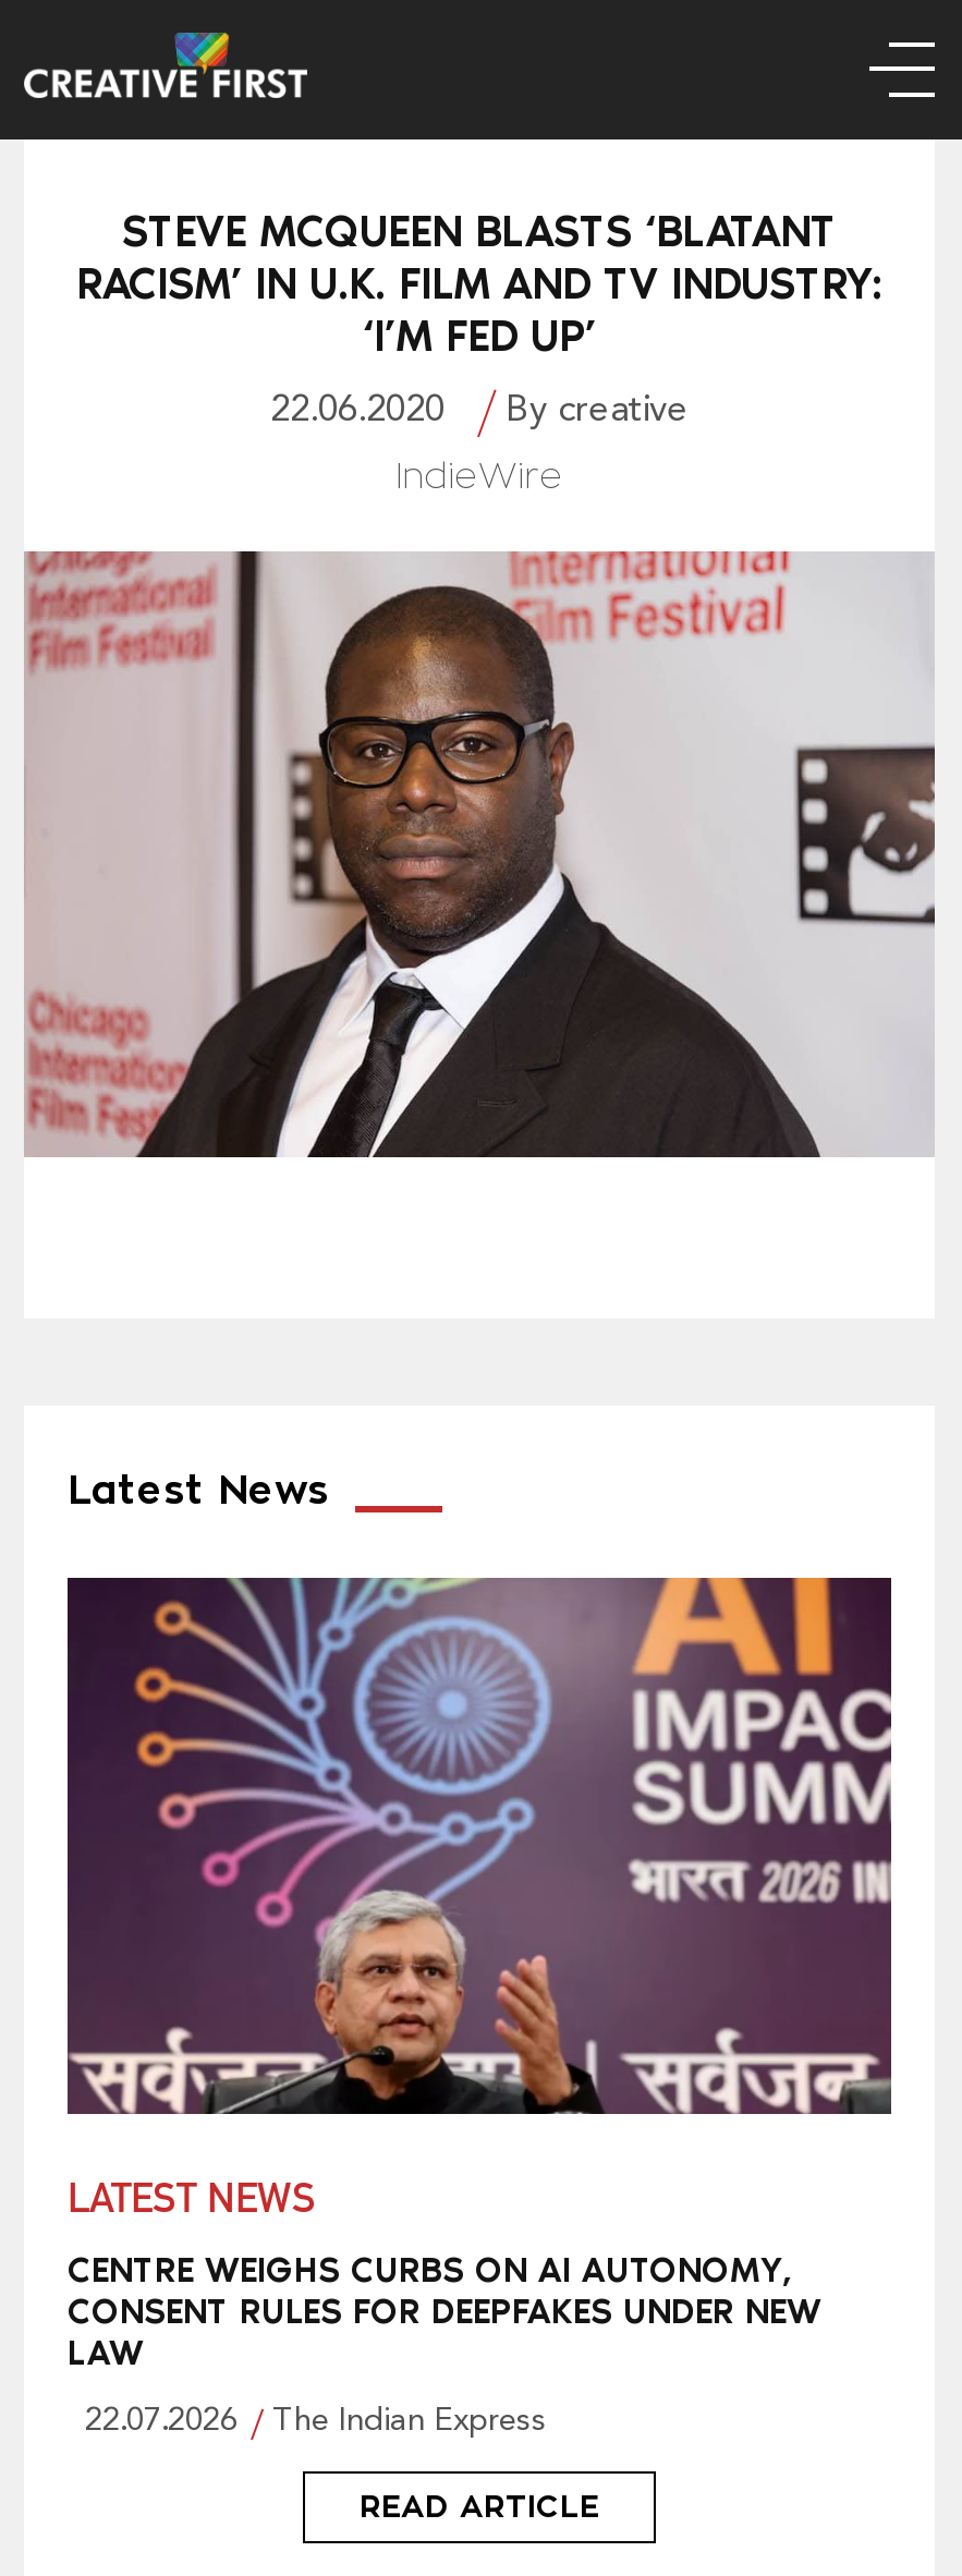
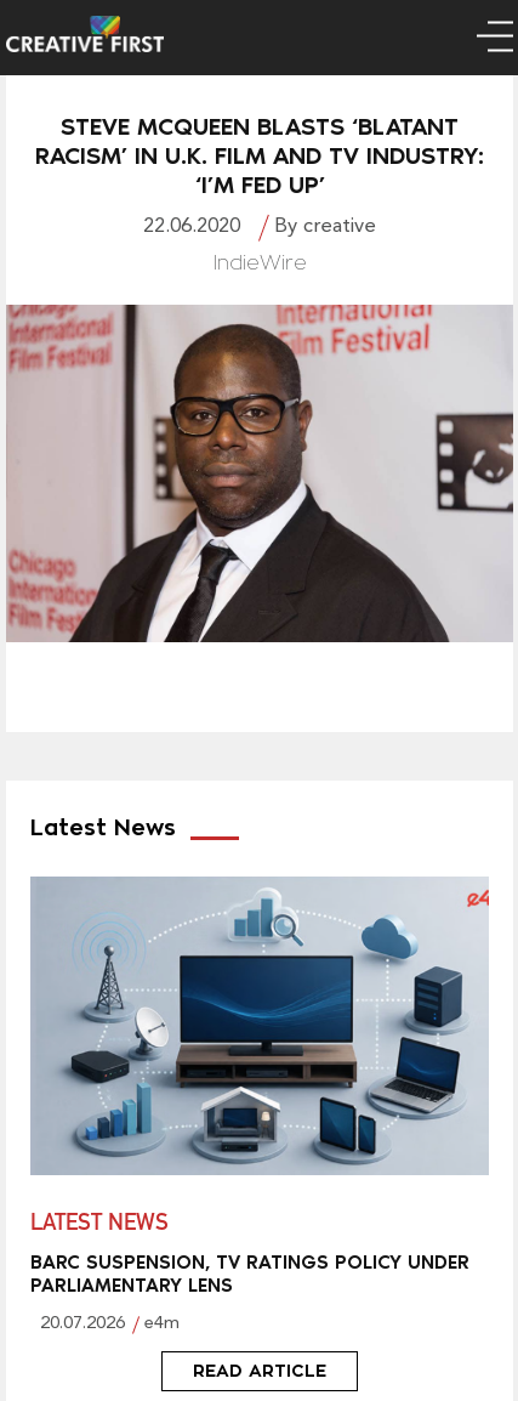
- [image]
+ [image]

- CENTRE WEIGHS CURBS ON AI AUTONOMY,
- CONSENT RULES FOR DEEPFAKES UNDER NEW
- LAW
+ BARC SUSPENSION, TV RATINGS POLICY UNDER
+ PARLIAMENTARY LENS

- 22.07.2026
- The Indian Express
+ 20.07.2026
+ e4m
